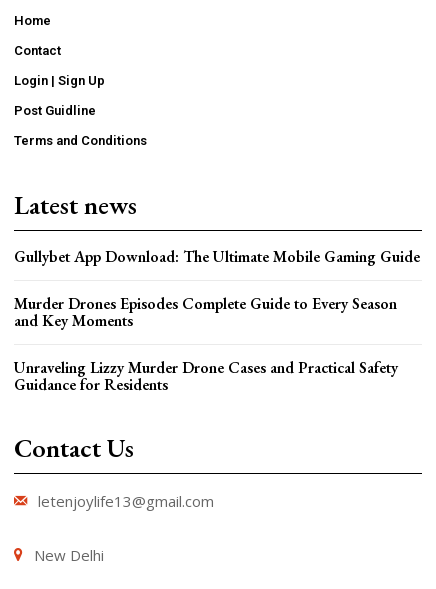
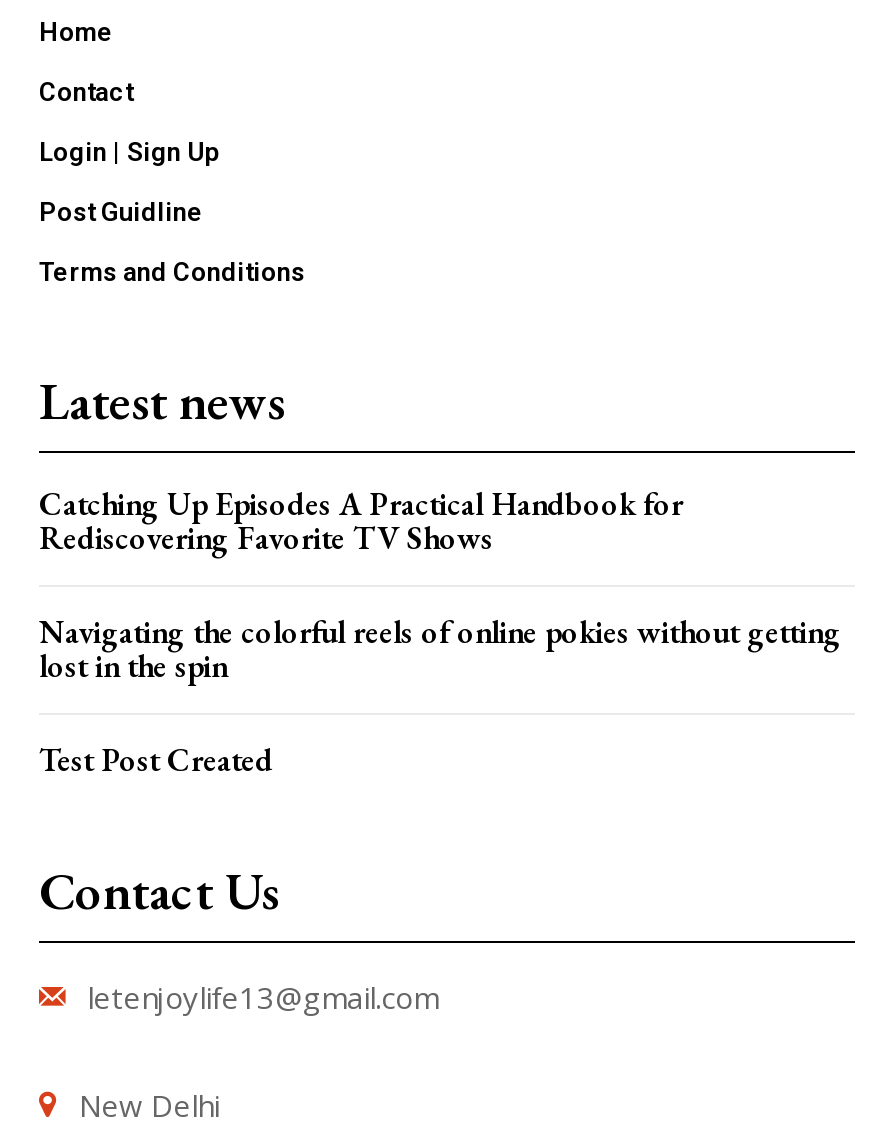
- Gullybet App Download: The Ultimate Mobile Gaming Guide
+ Catching Up Episodes A Practical Handbook for
+ Rediscovering Favorite TV Shows

- Murder Drones Episodes Complete Guide to Every Season
- and Key Moments
+ Navigating the colorful reels of online pokies without getting
+ lost in the spin

- Unraveling Lizzy Murder Drone Cases and Practical Safety
- Guidance for Residents
+ Test Post Created
